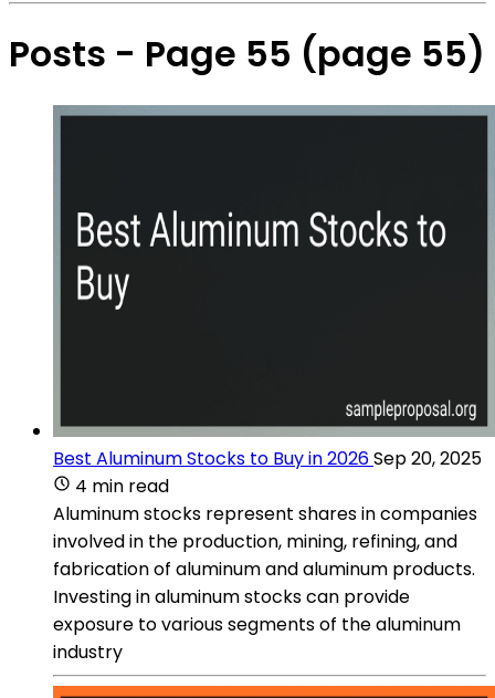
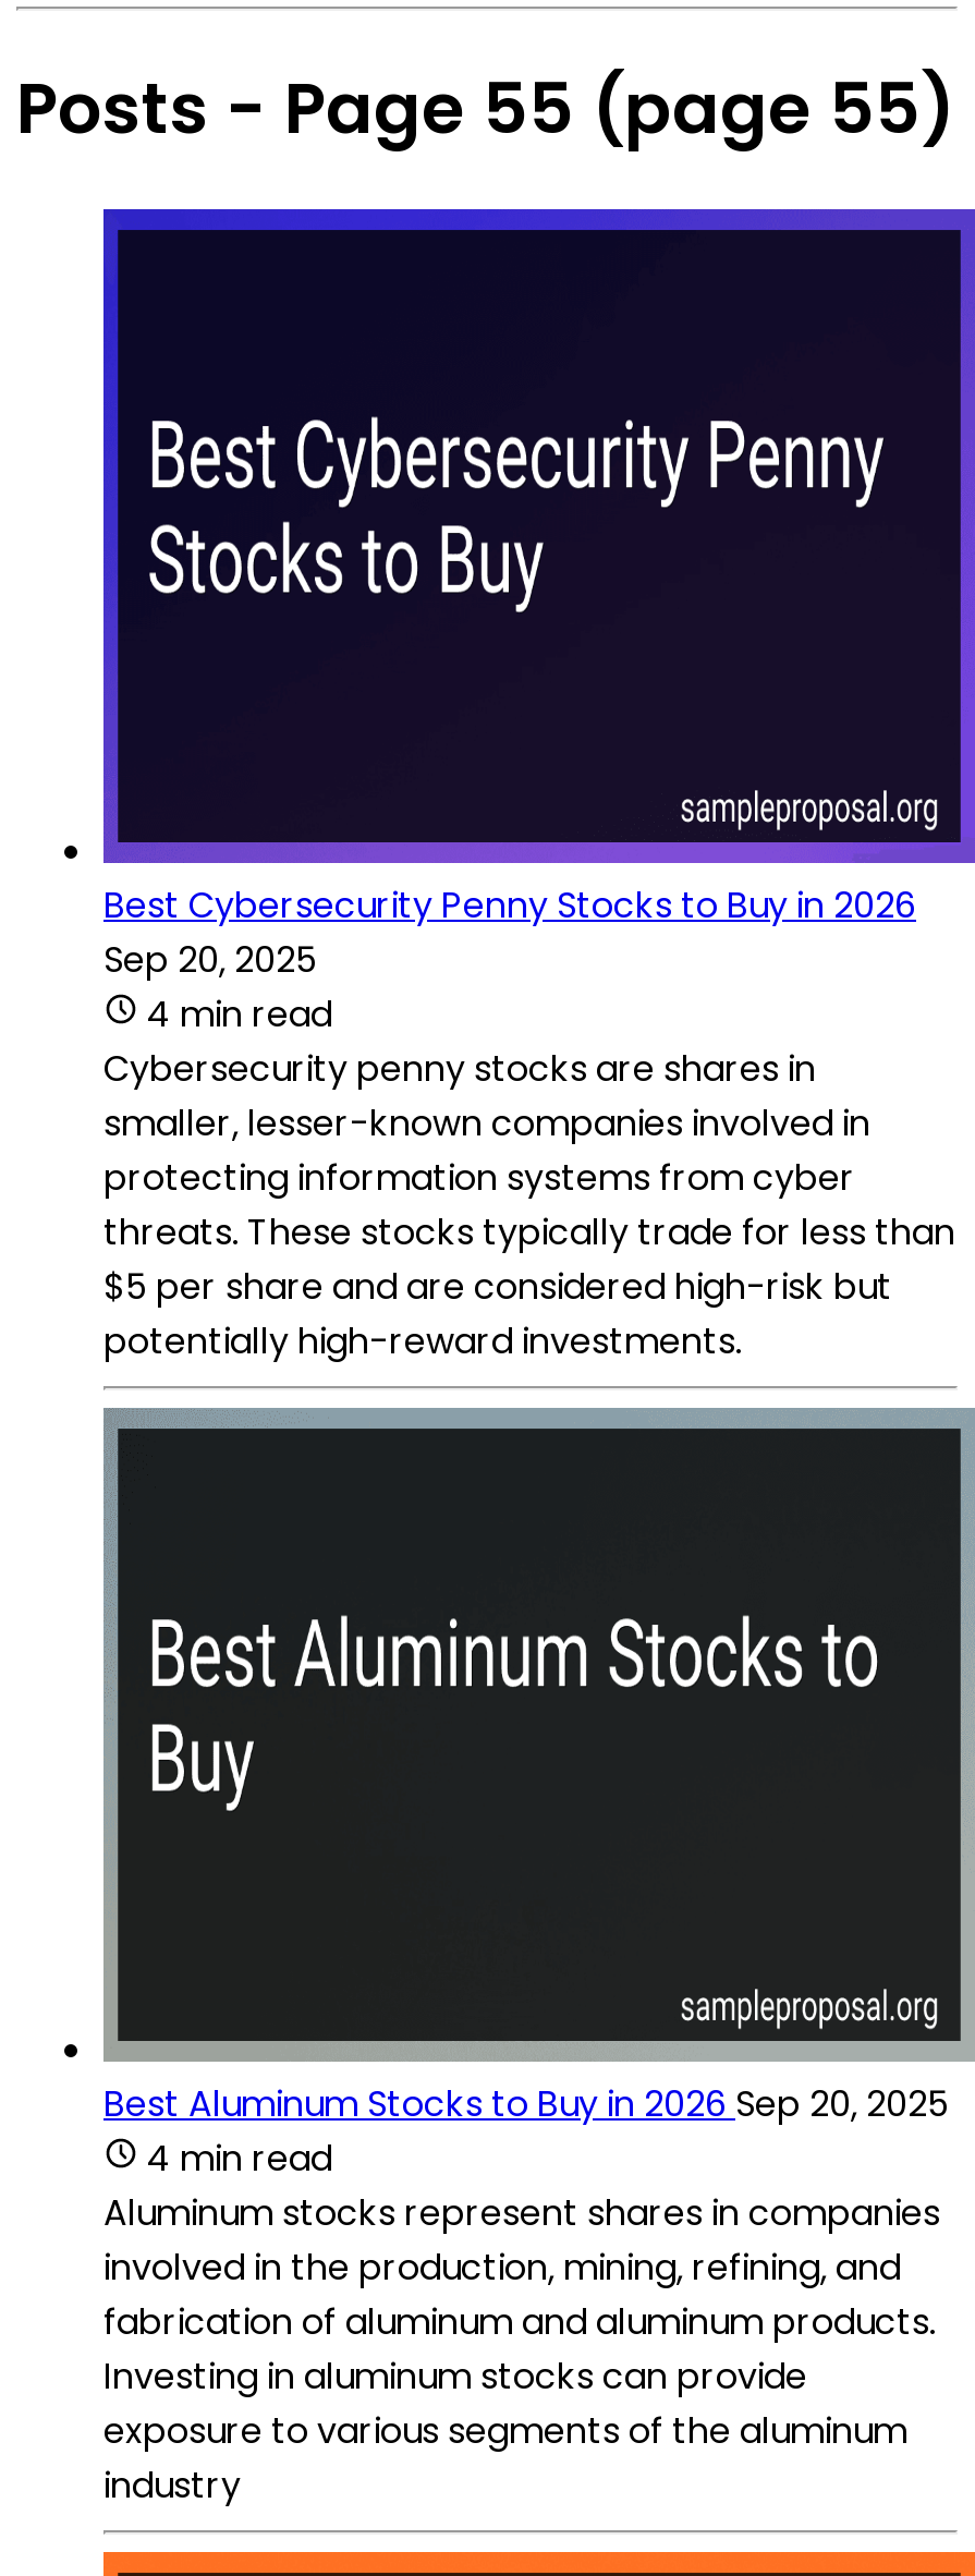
+ [image]
+ Best Cybersecurity Penny Stocks to Buy in 2026
+ Sep 20, 2025
+ 4 min read
+ Cybersecurity penny stocks are shares in
+ smaller, lesser-known companies involved in
+ protecting information systems from cyber
+ threats. These stocks typically trade for less than
+ $5 per share and are considered high-risk but
+ potentially high-reward investments.
